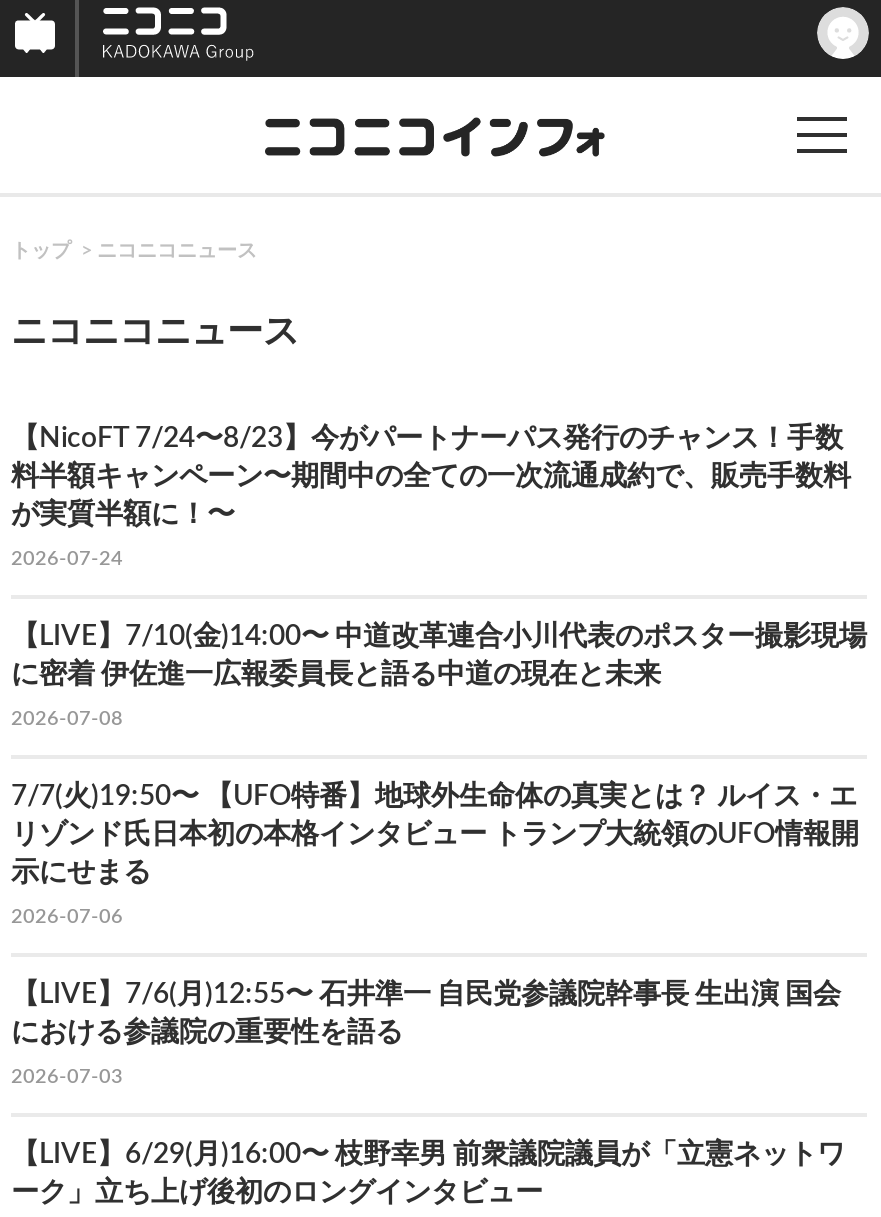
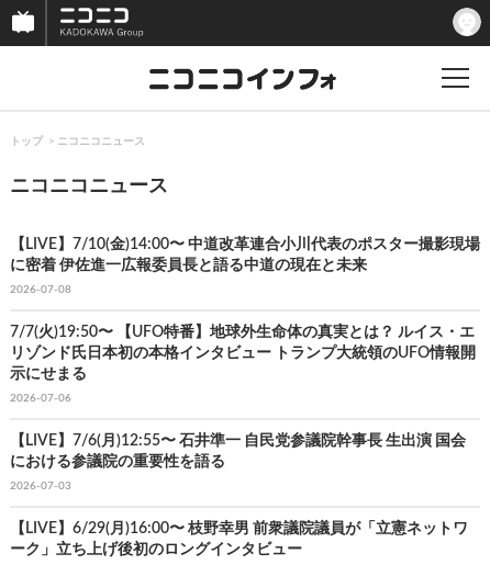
- 【NicoFT 7/24〜8/23】今がパートナーパス発行のチャンス！手数
- 料半額キャンペーン〜期間中の全ての一次流通成約で、販売手数料
- が実質半額に！〜
- 2026-07-24
